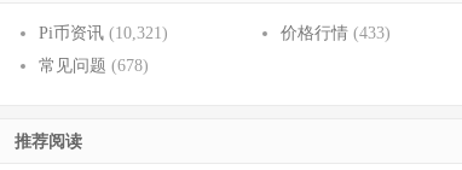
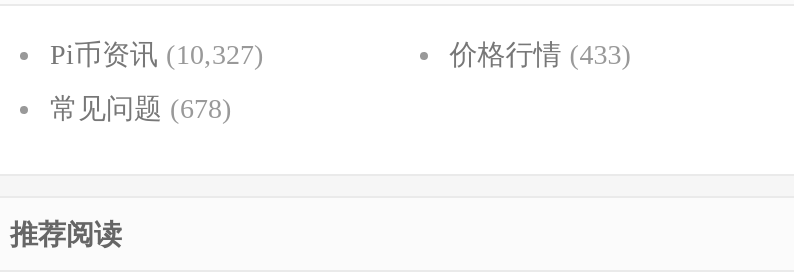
- Pi币资讯(10,321)
+ Pi币资讯(10,327)
